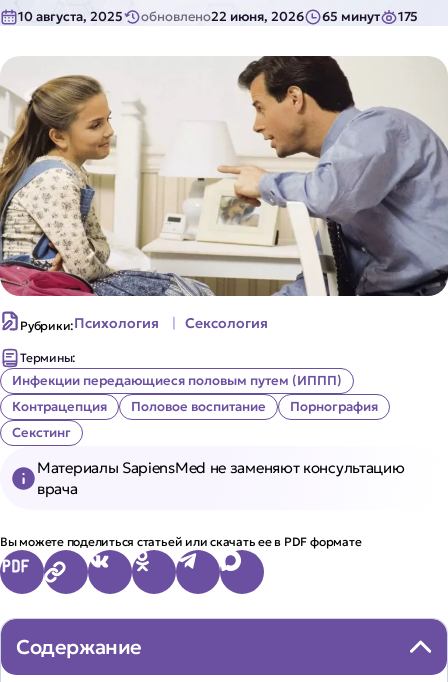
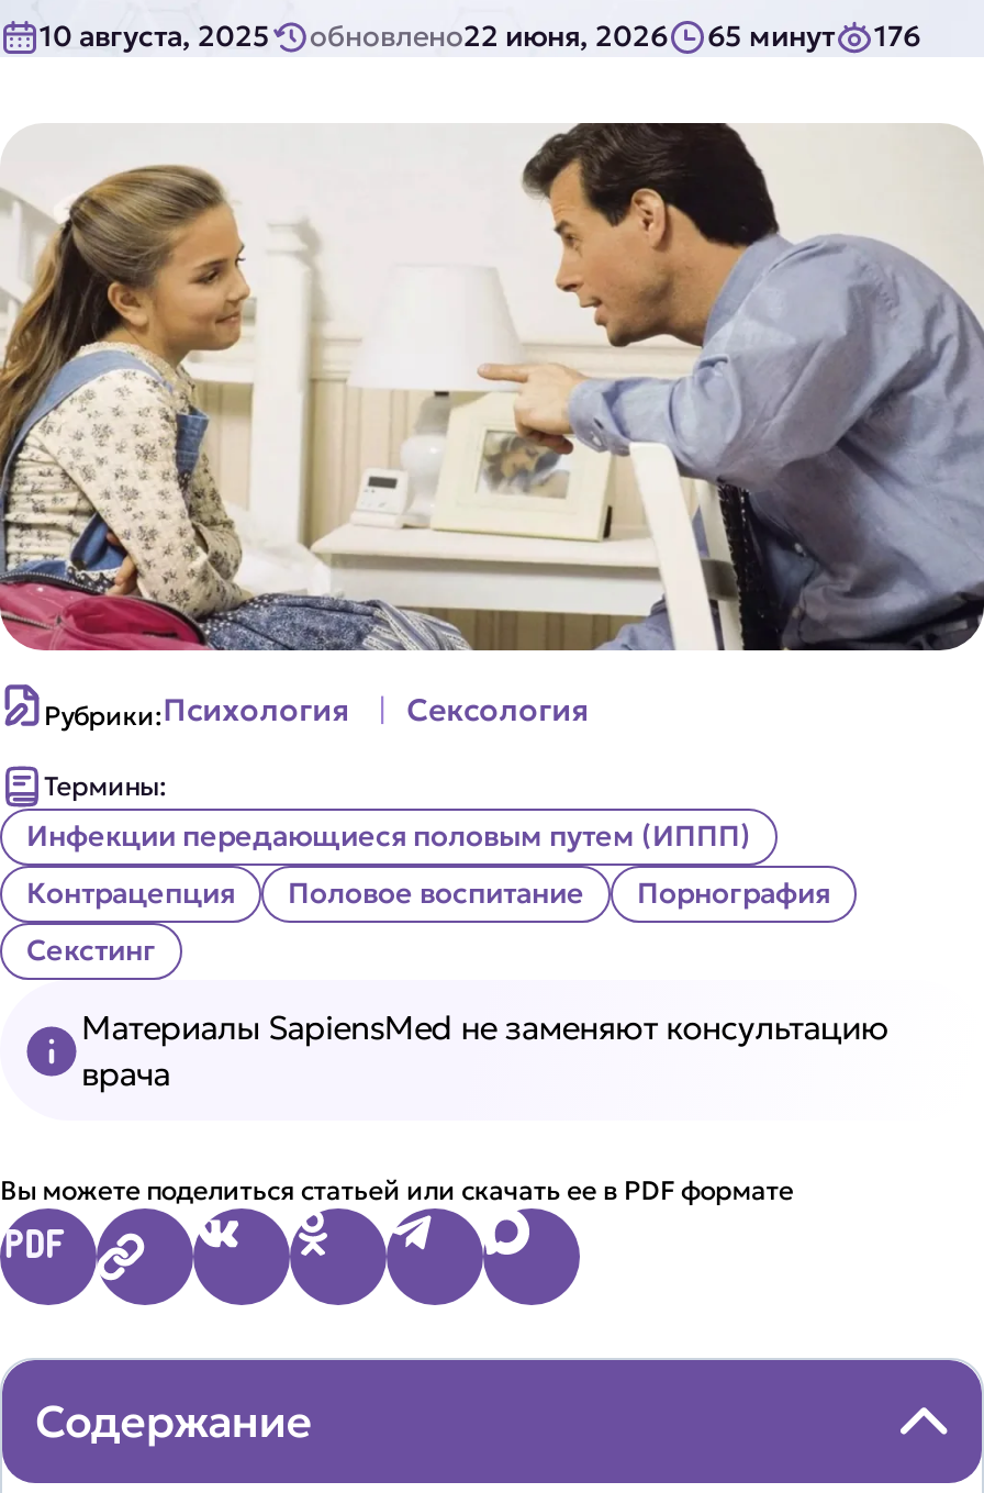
- 175
+ 176
